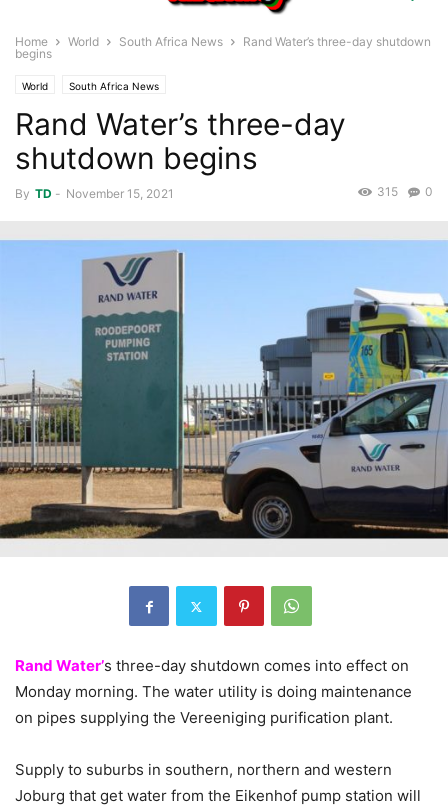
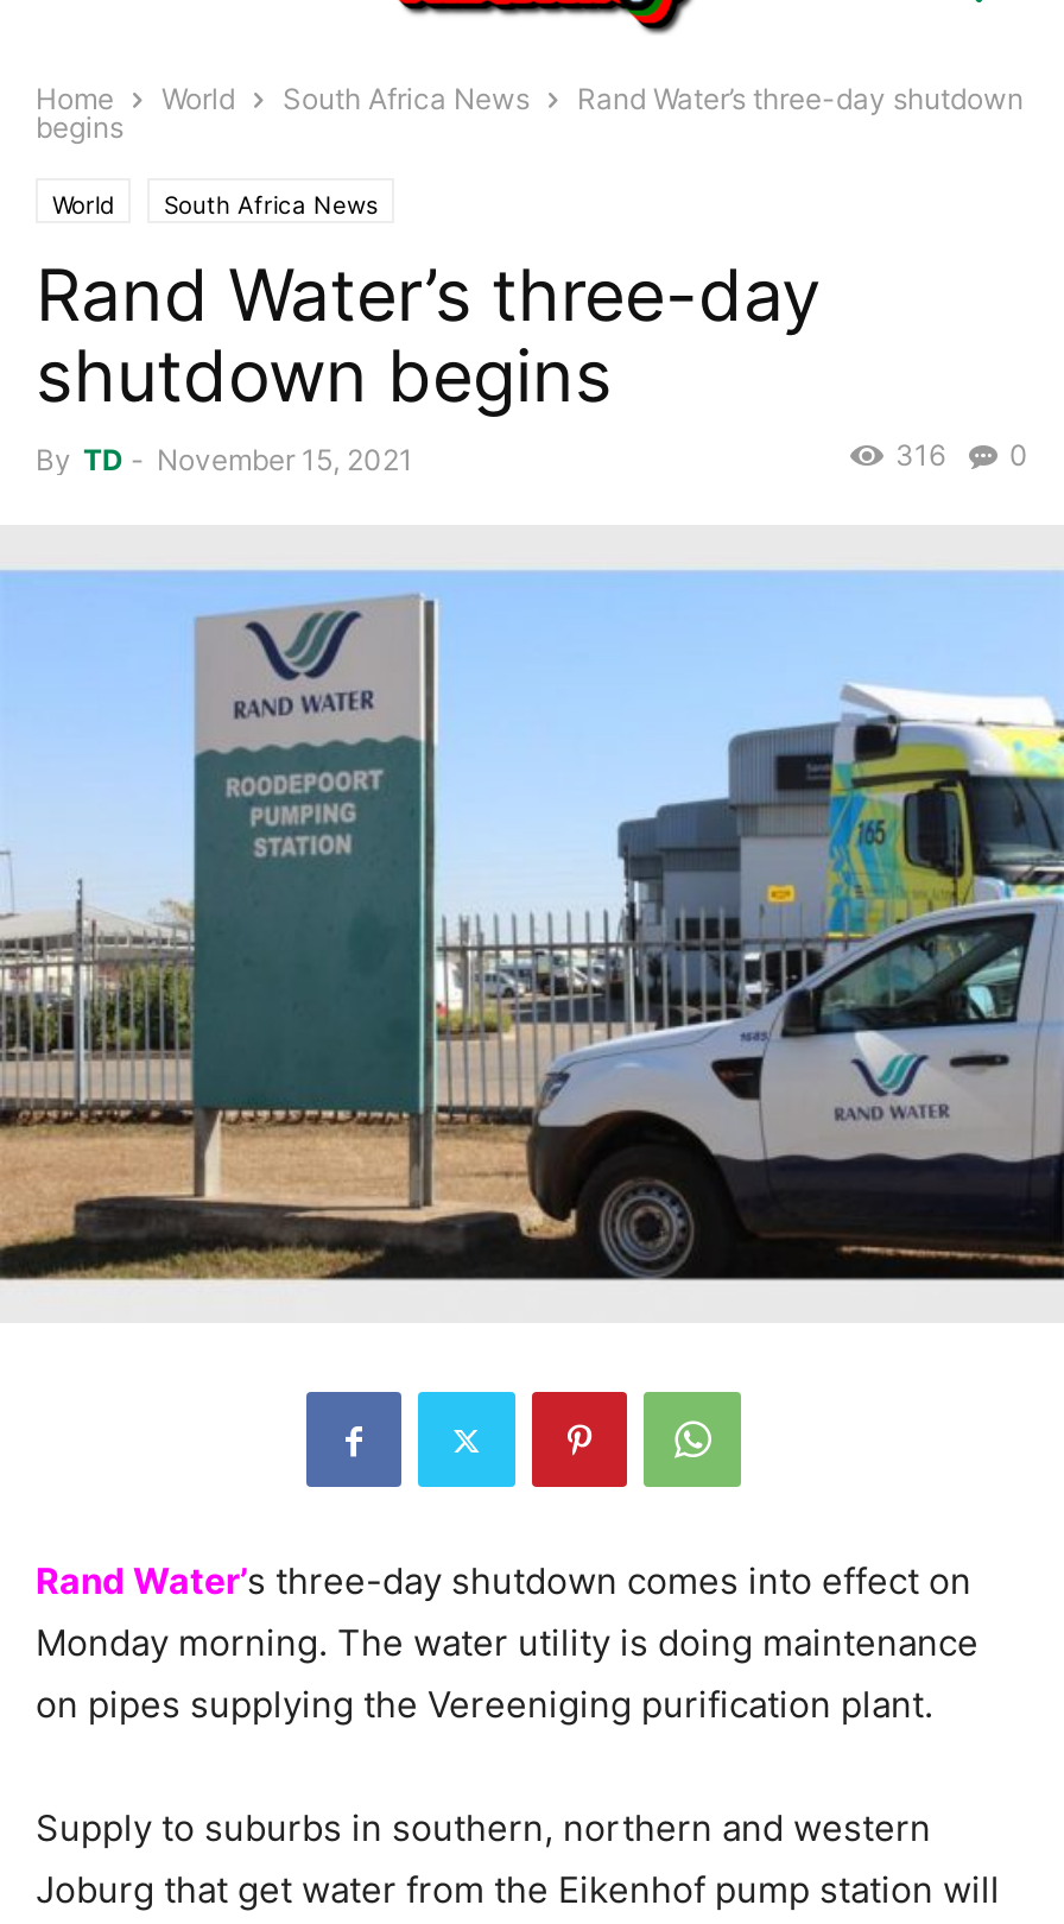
- 315 0
+ 316 0
